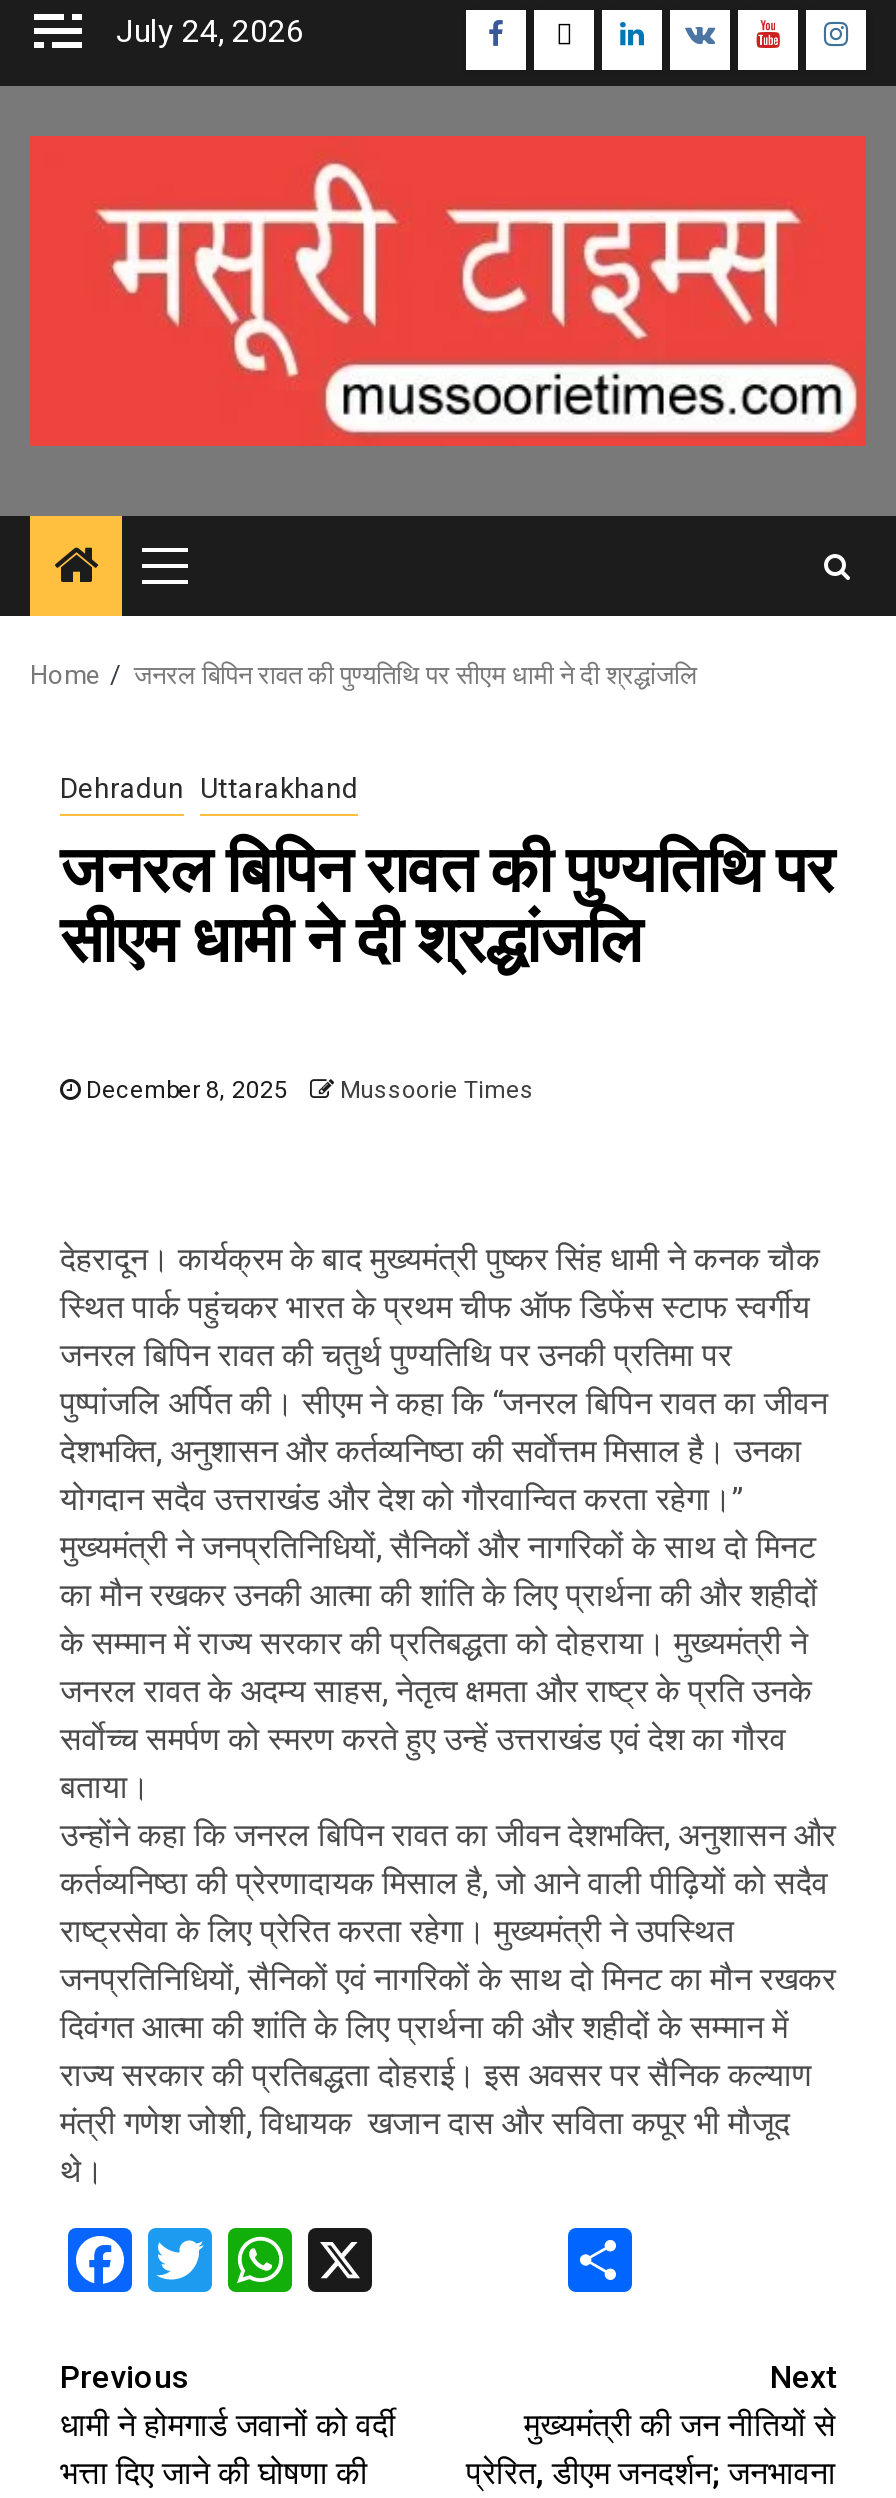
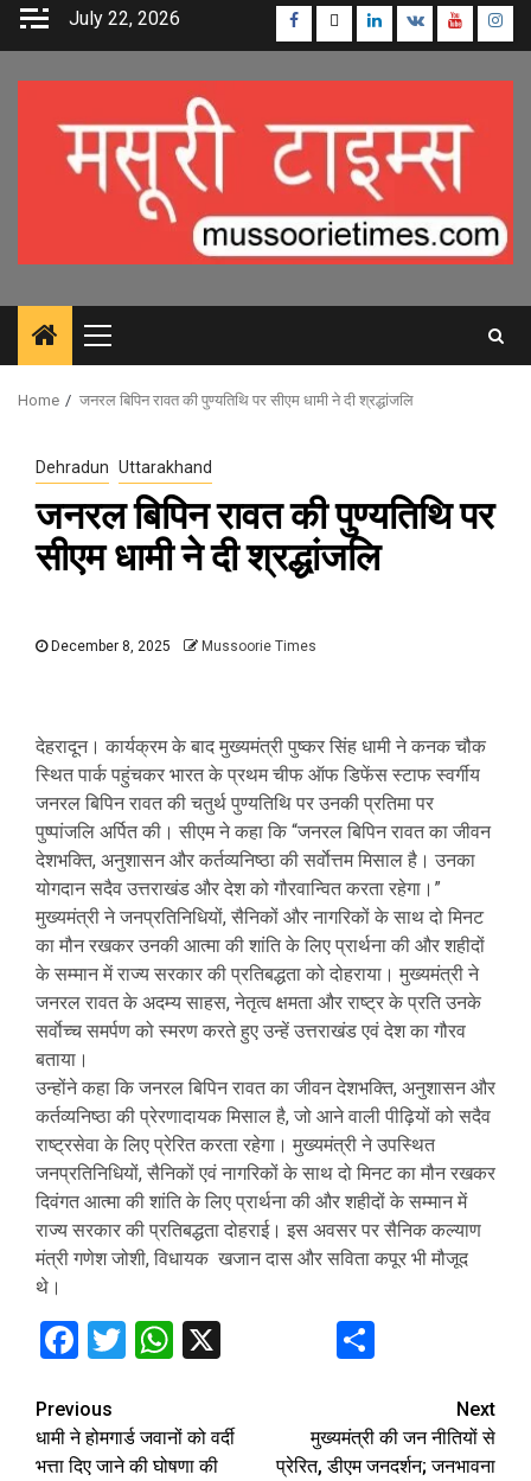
- July 24, 2026
+ July 22, 2026
